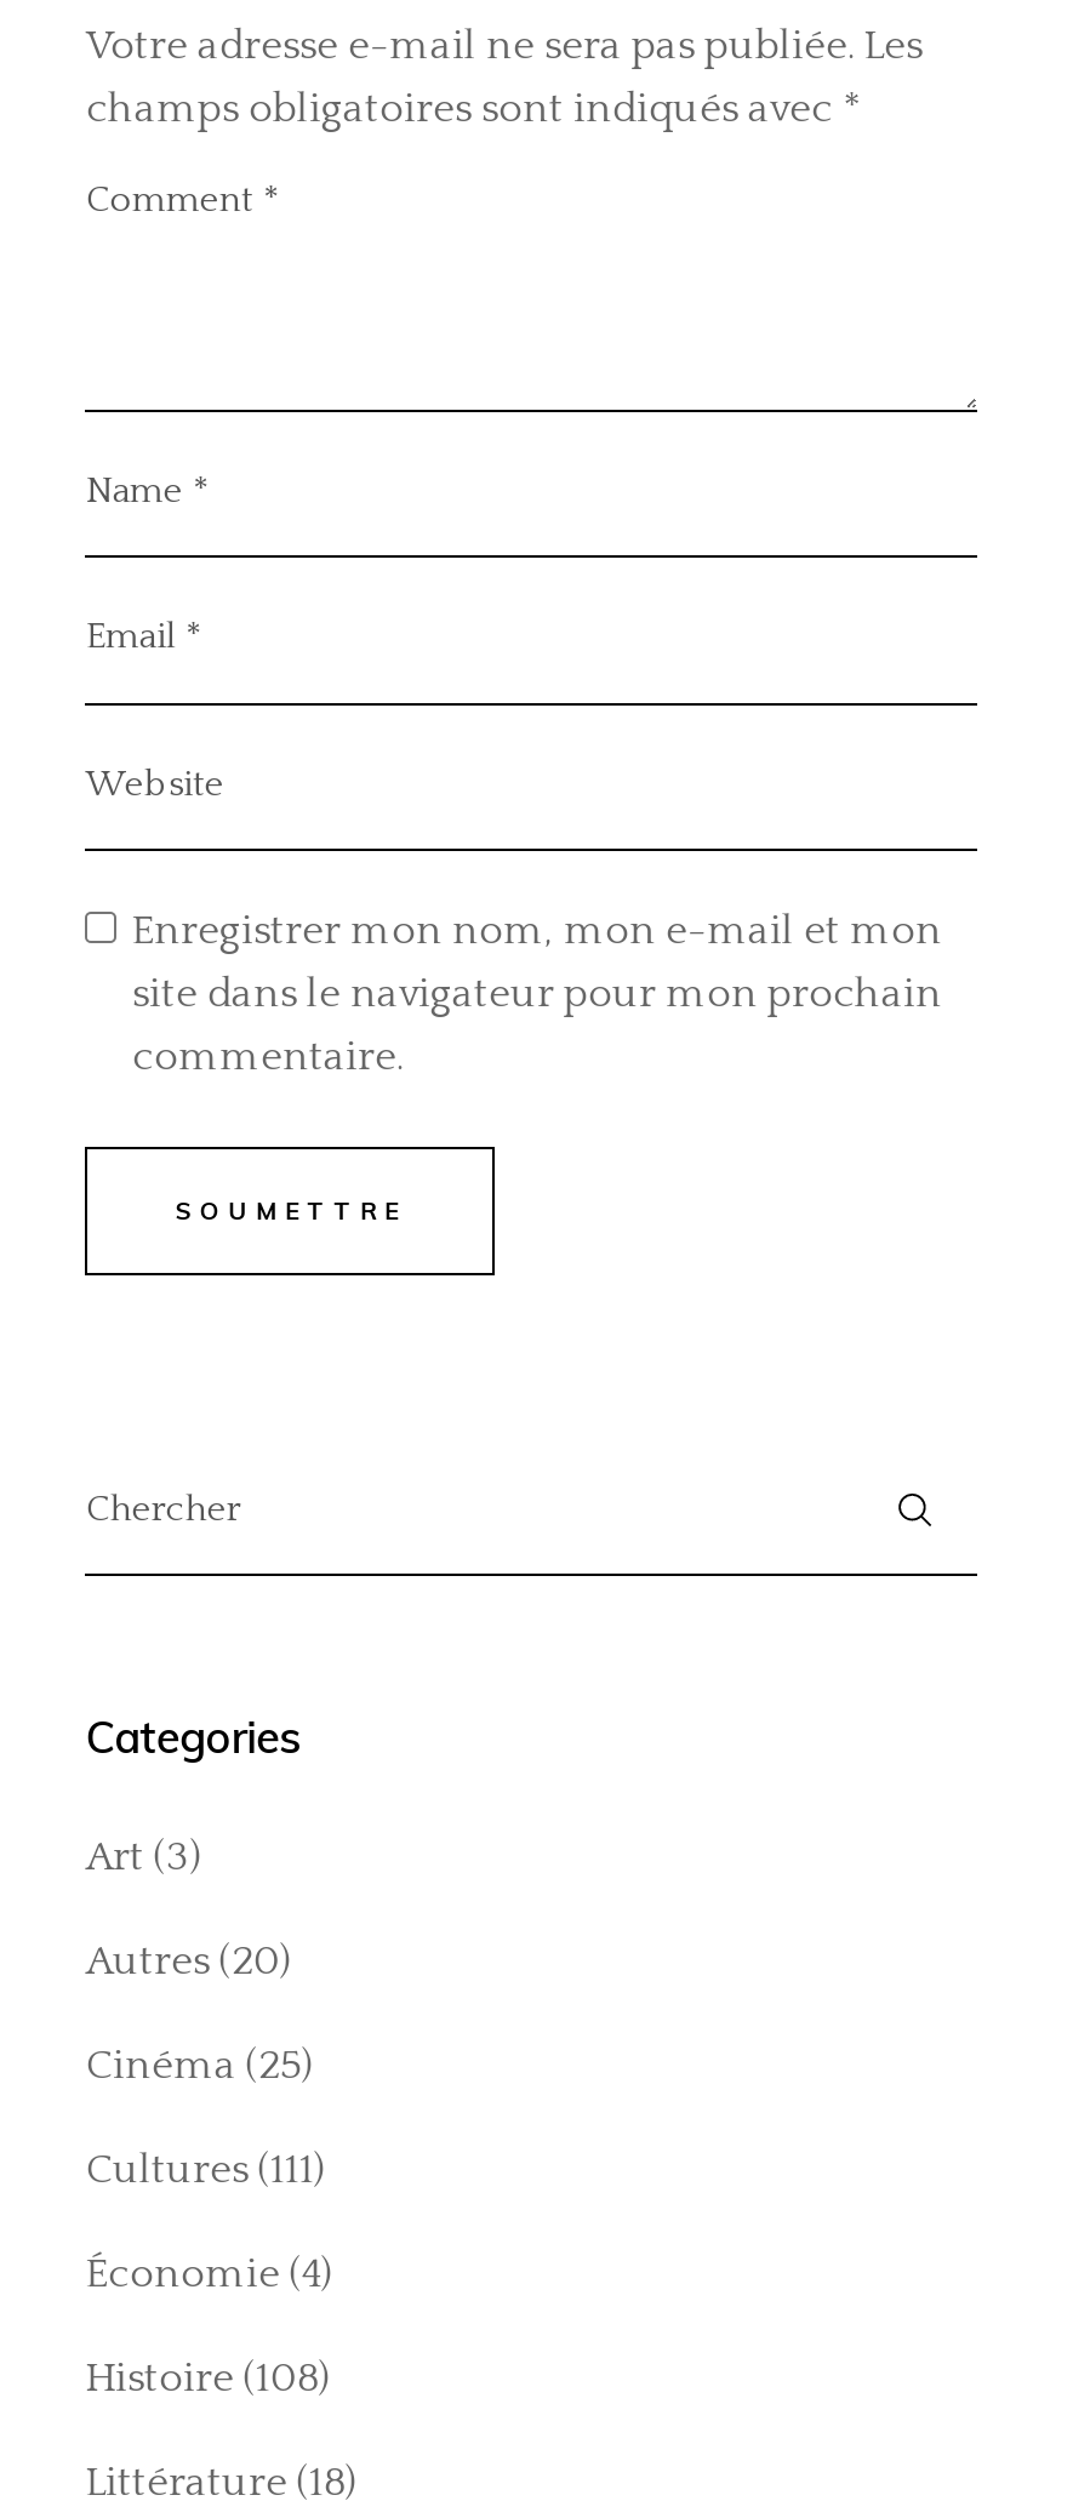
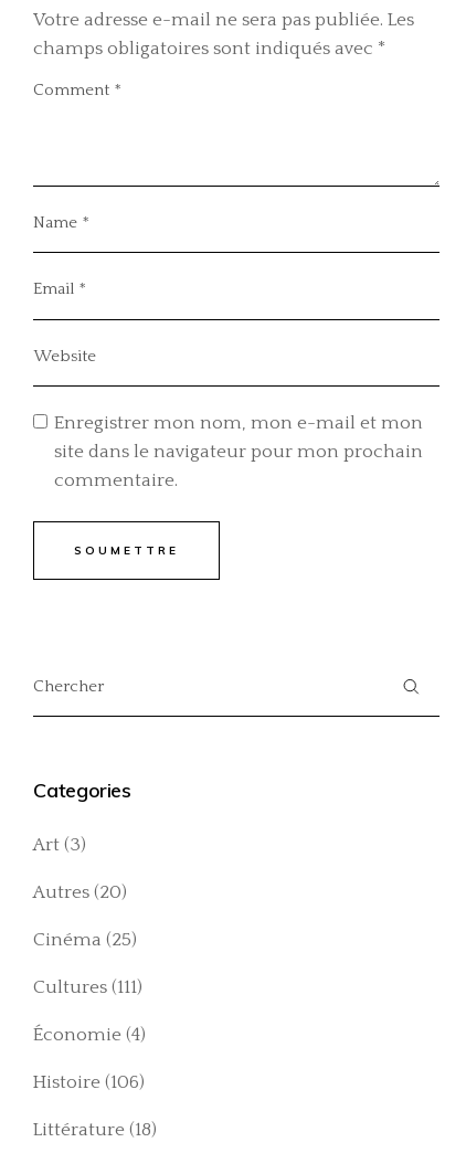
- Histoire (108)
+ Histoire (106)
